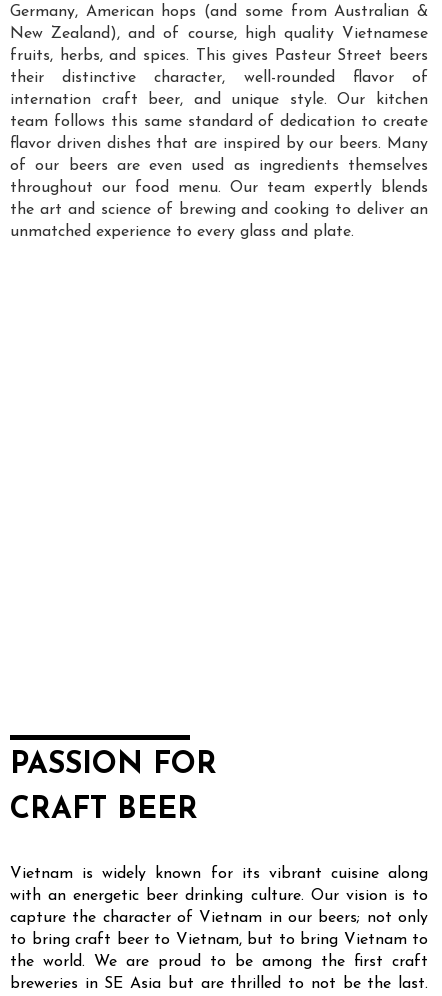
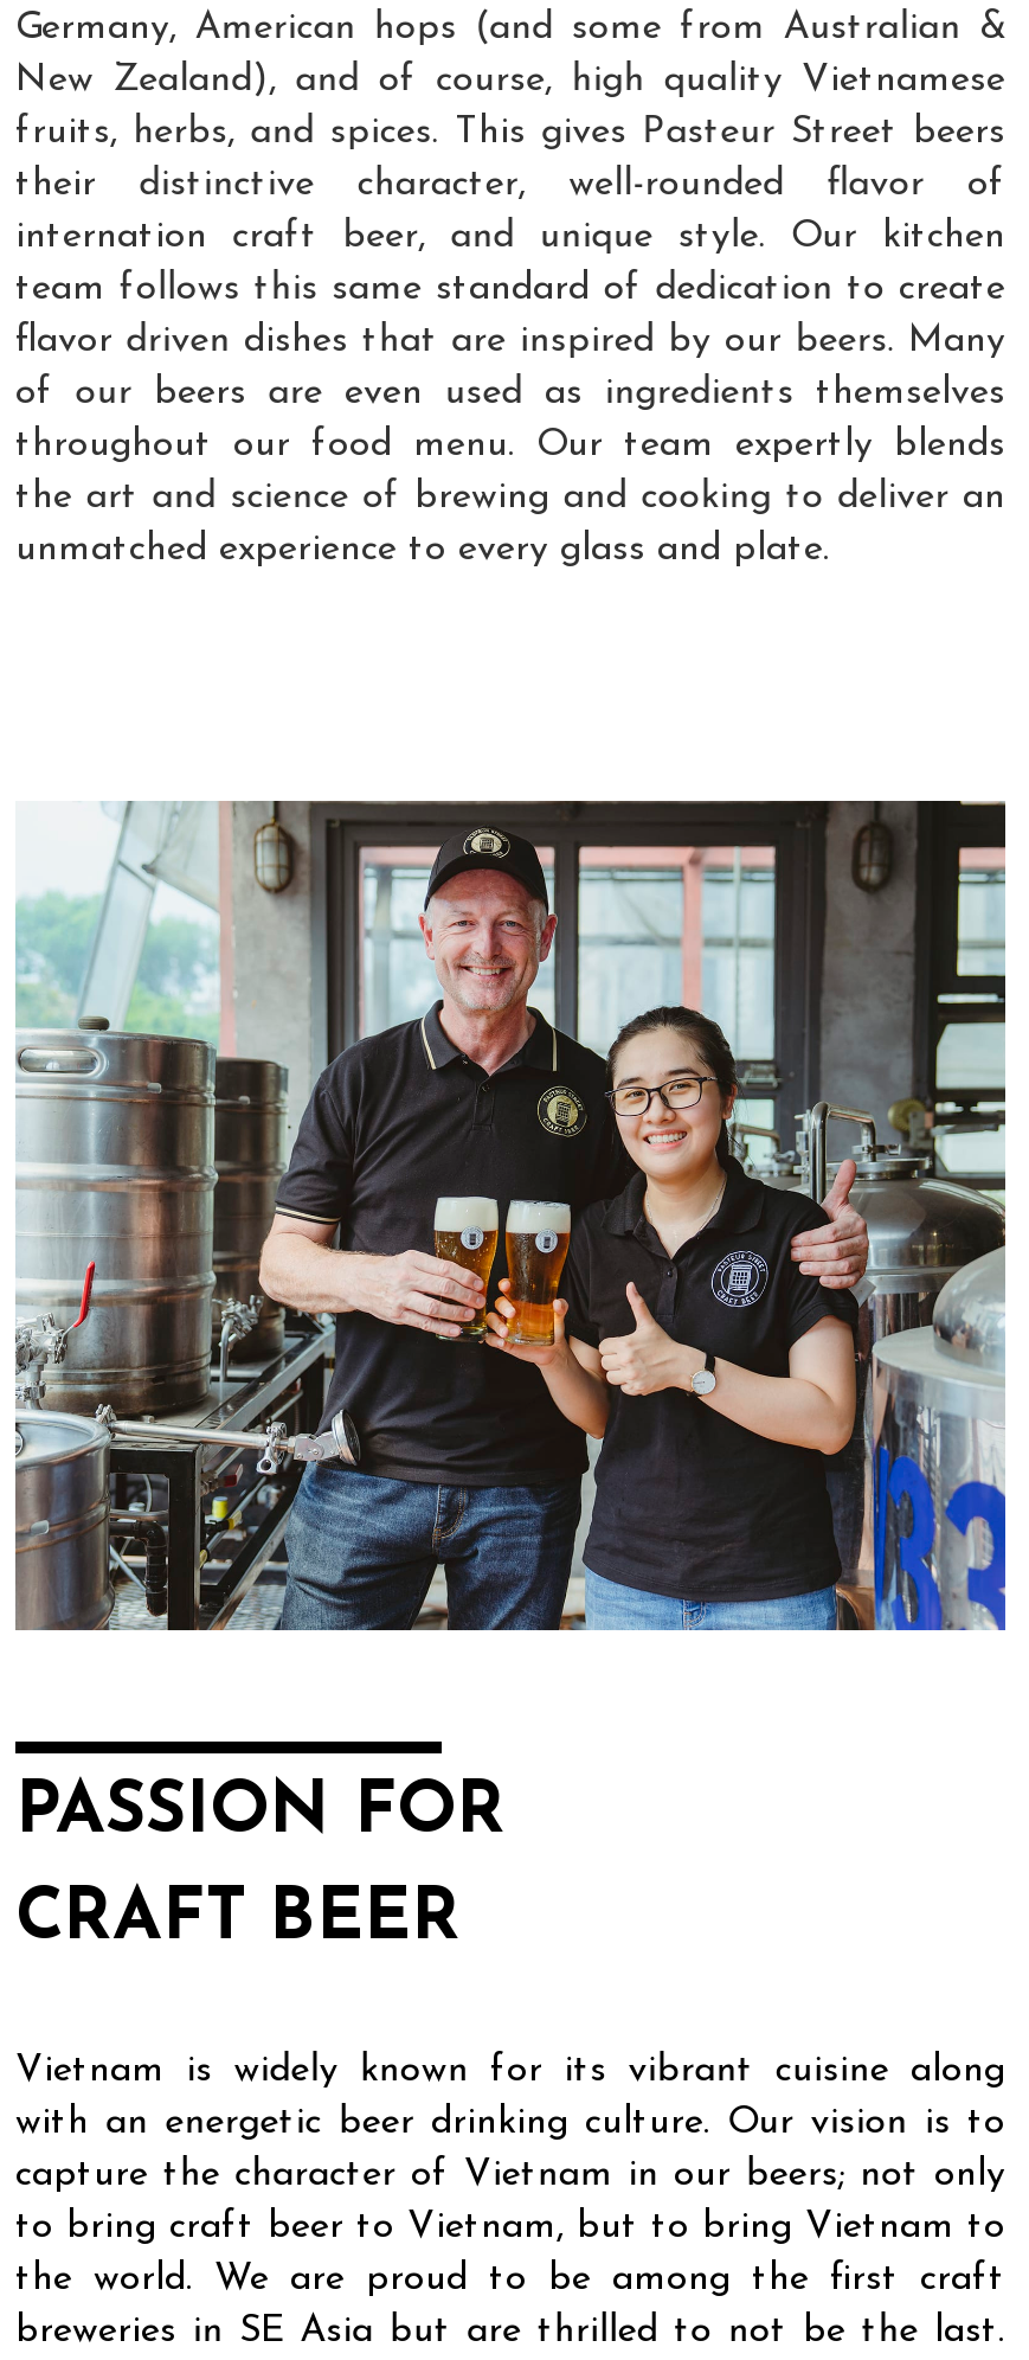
+ [image]
